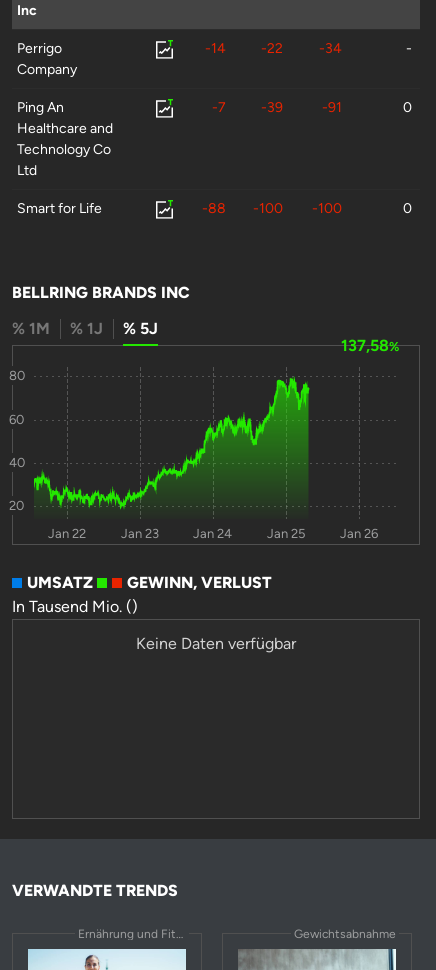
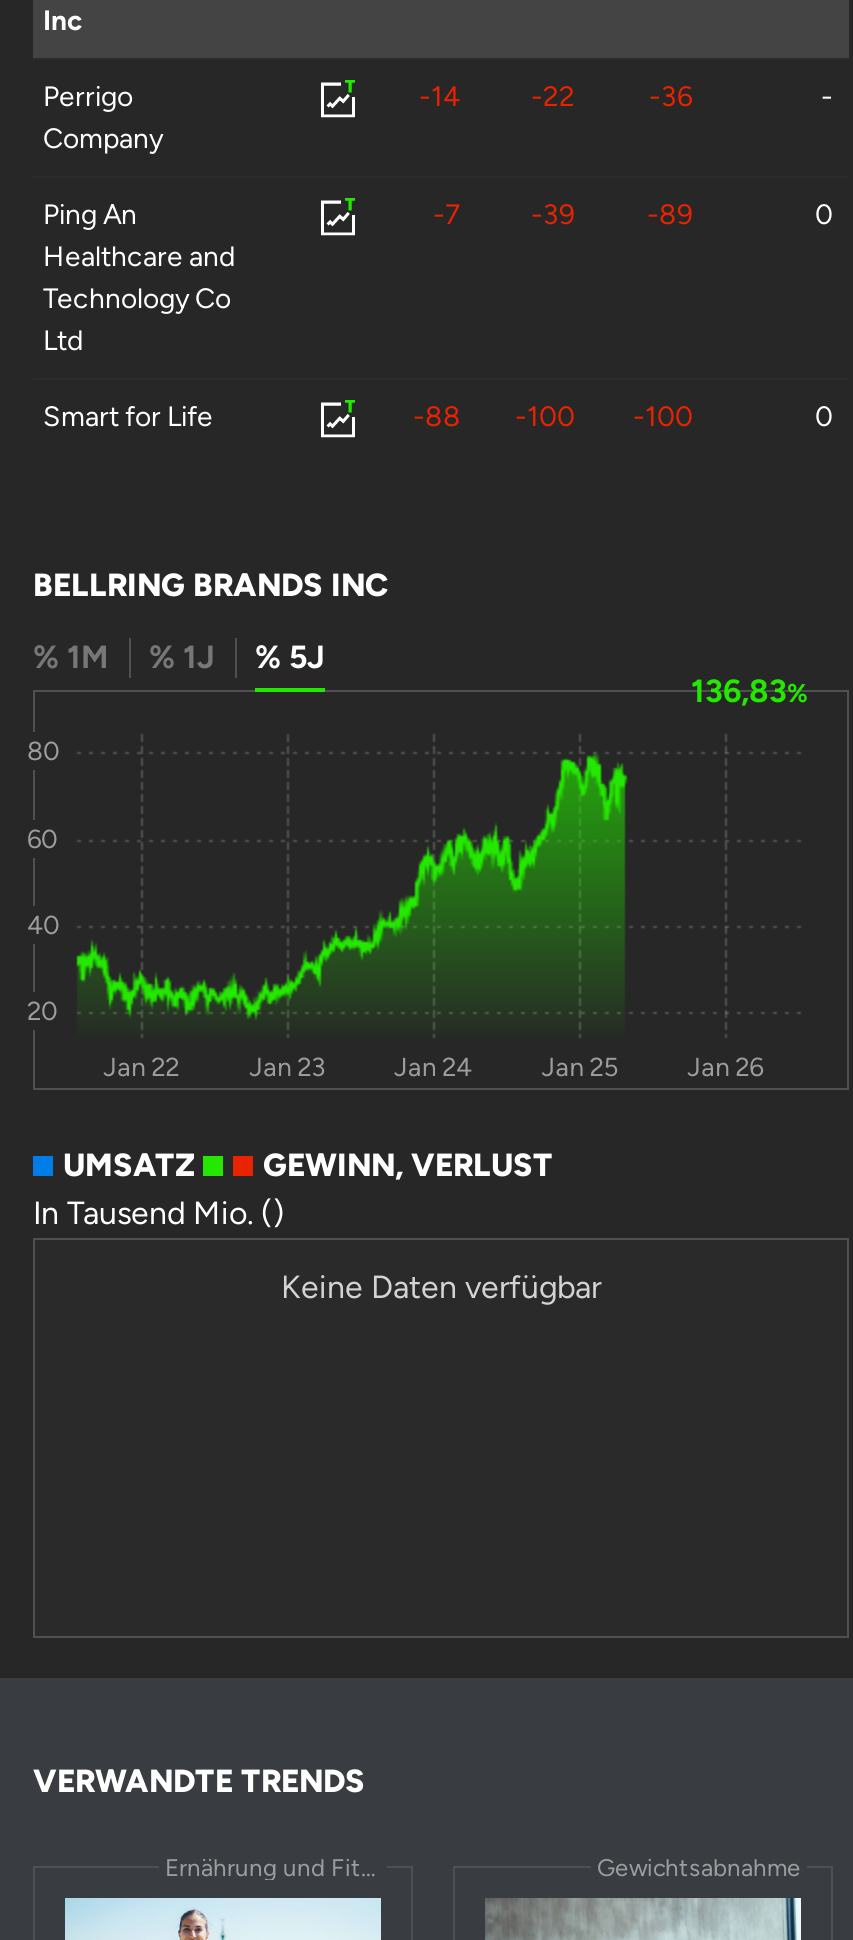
- -34
+ -36

- -91
+ -89

- 137,58%
+ 136,83%
